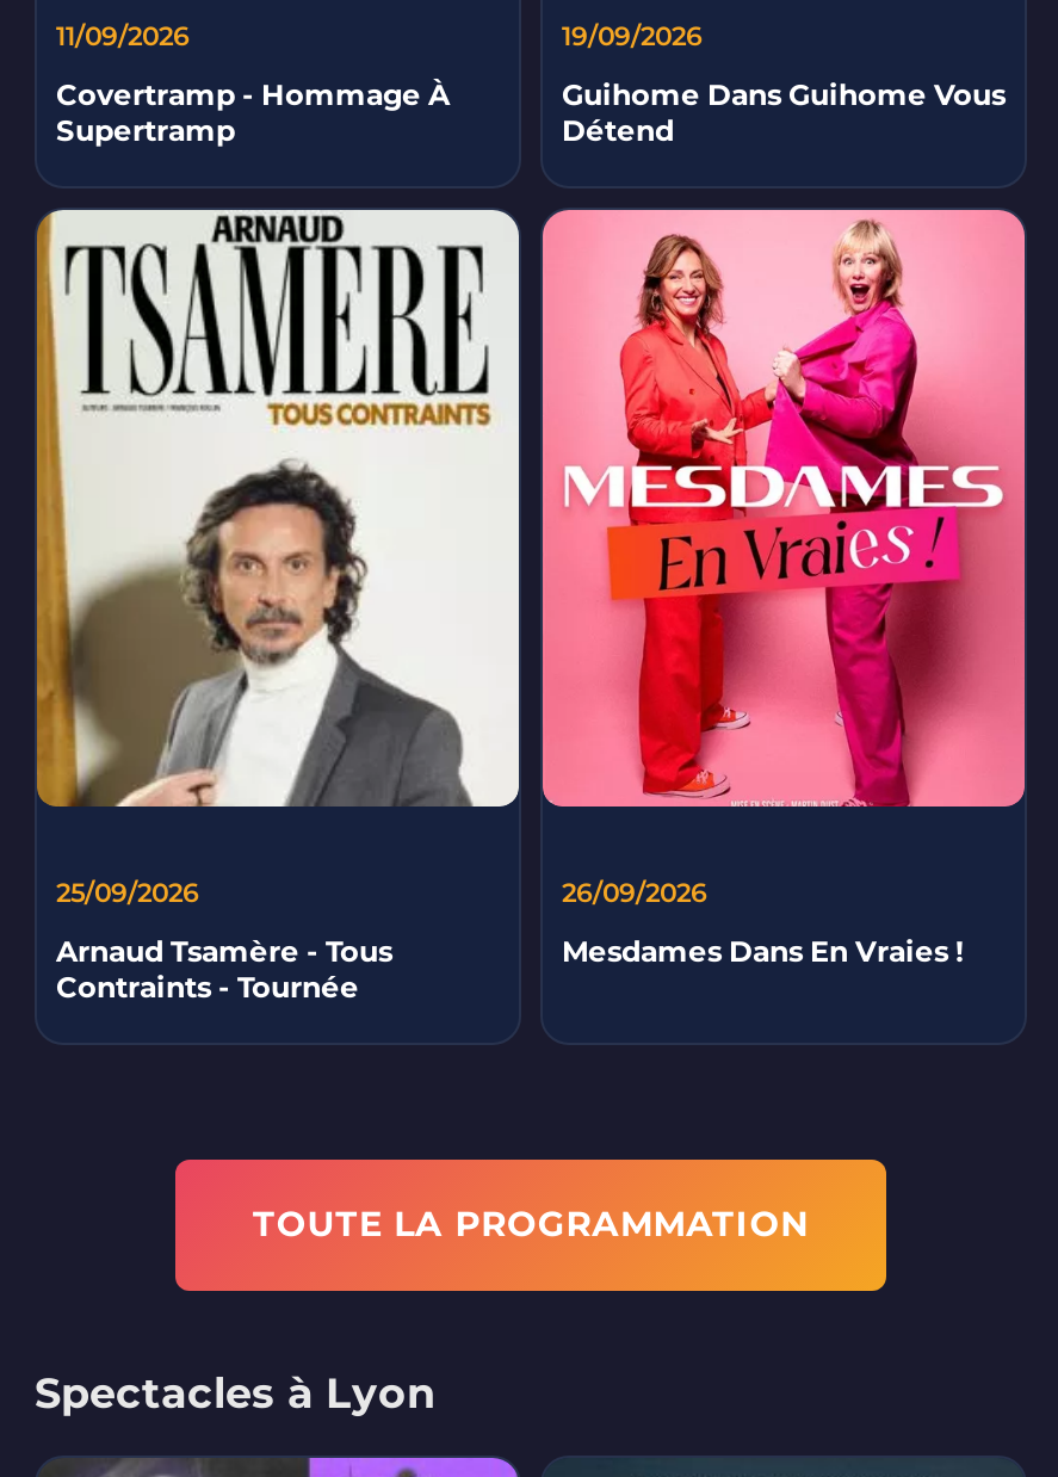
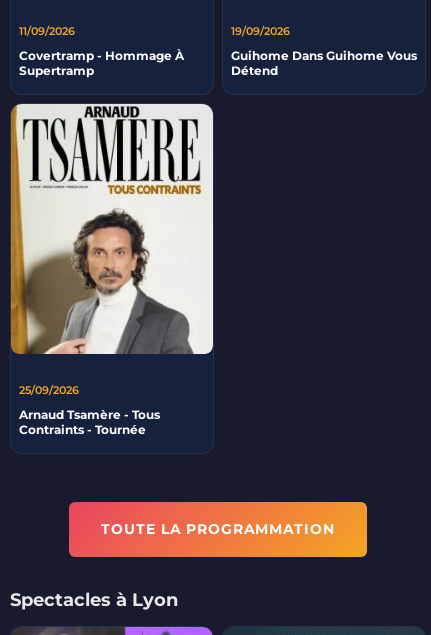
- [image]
- 26/09/2026
- Mesdames Dans En Vraies !
